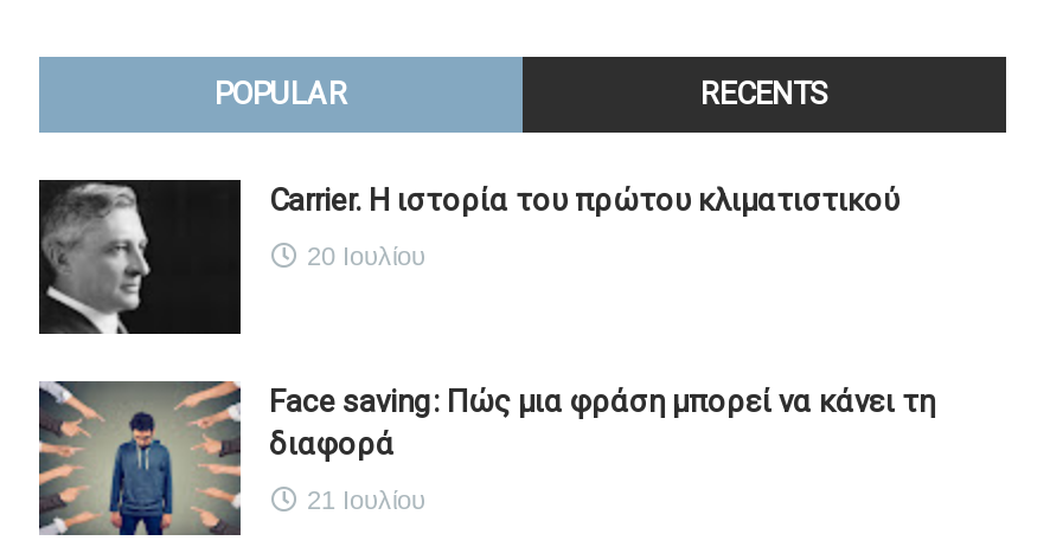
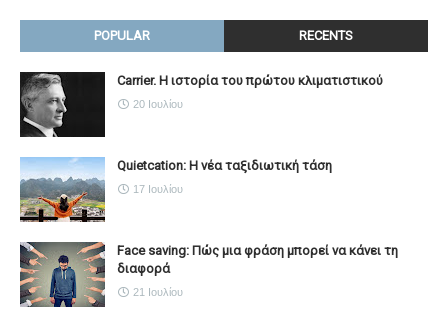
+ [image]
+ Quietcation: Η νέα ταξιδιωτική τάση
+ 17 Ιουλίου
